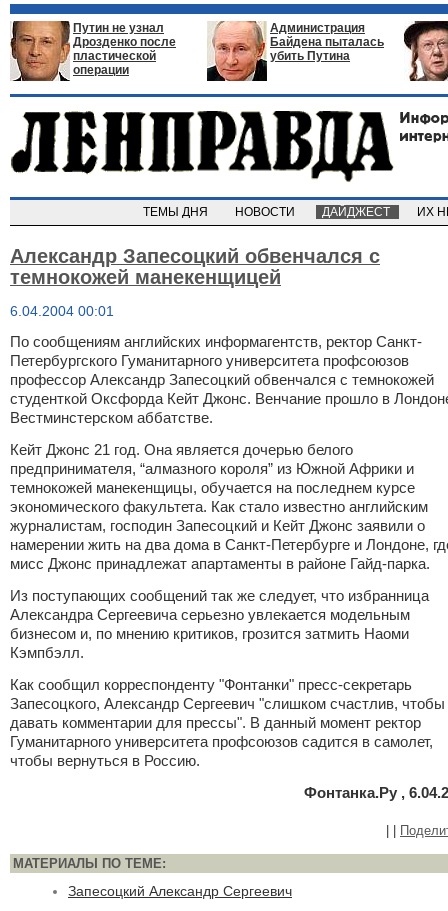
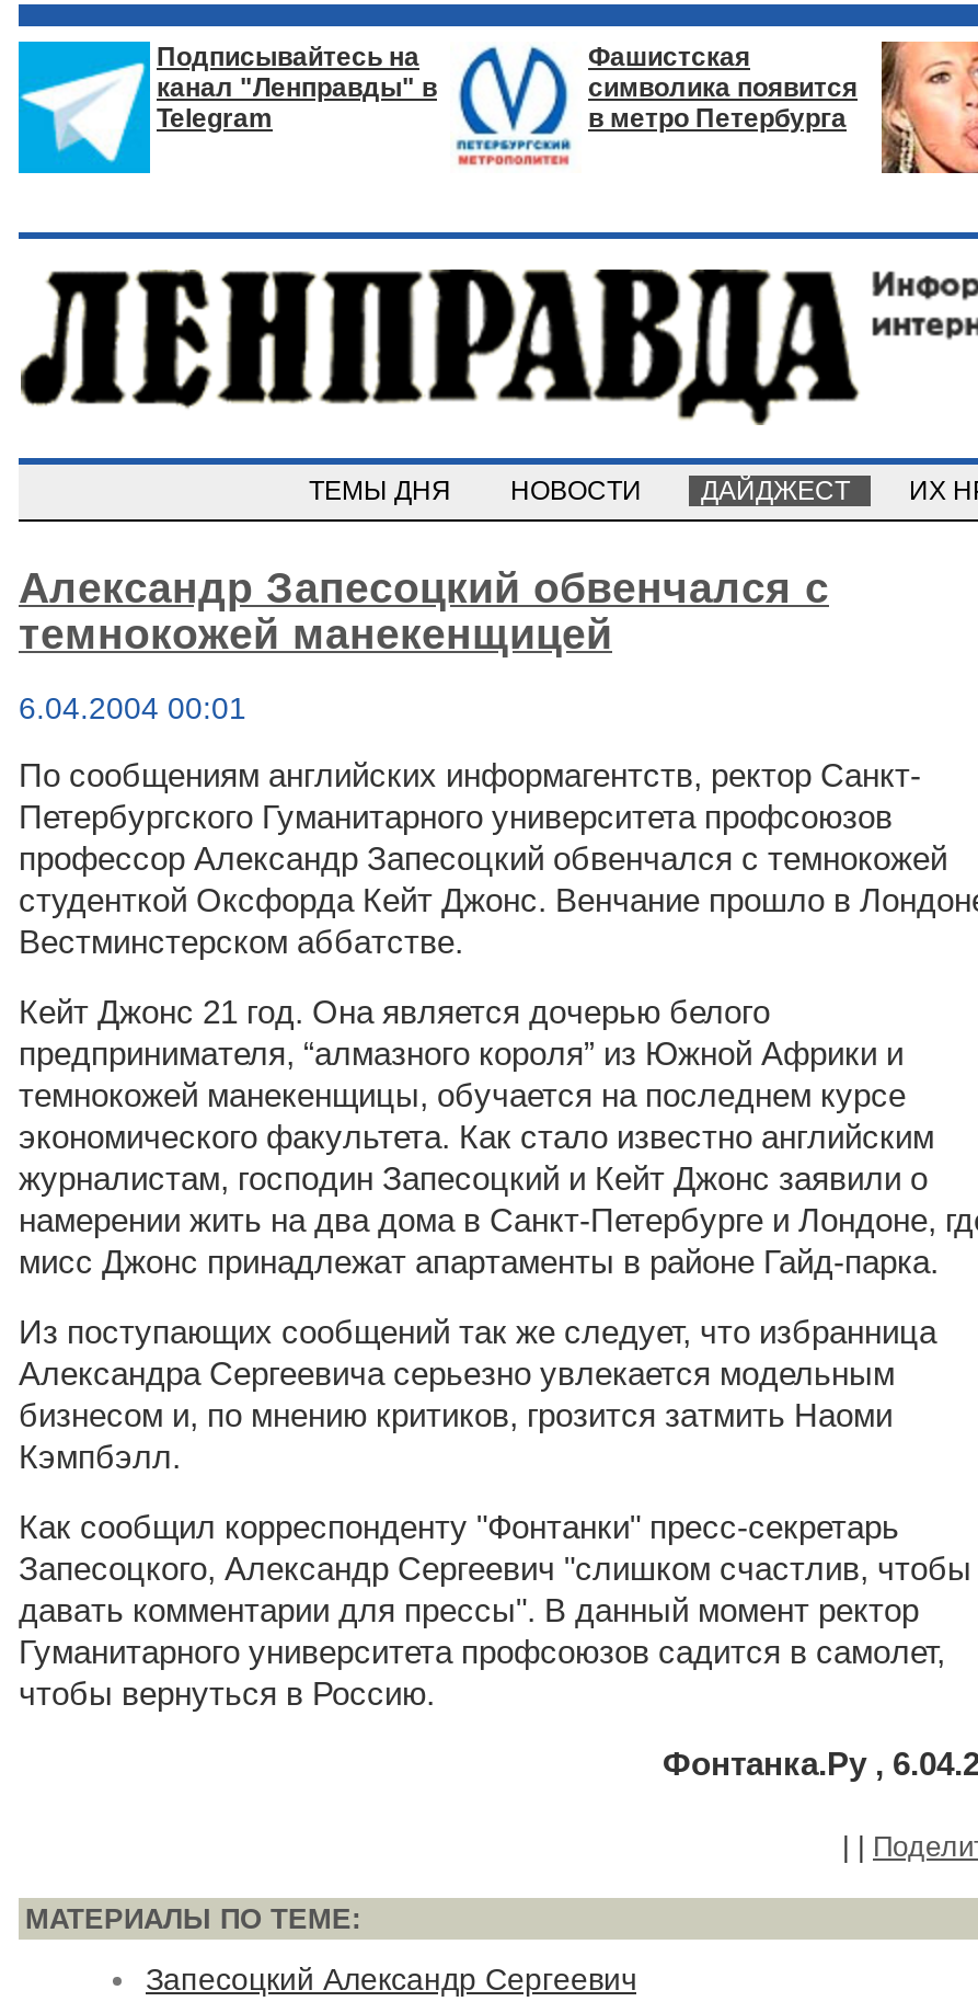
- [image]
- Путин не узнал
- Дрозденко после
- пластической
- операции
+ [image]
+ Подписывайтесь на
+ канал "Ленправды" в
+ Telegram

- [image]
- Администрация
- Байдена пыталась
- убить Путина
+ [image]
+ Фашистская
+ символика появится
+ в метро Петербурга

- [image]
+ [image]
